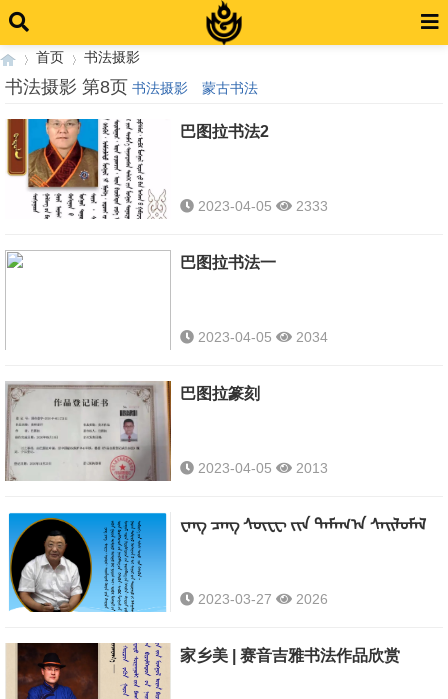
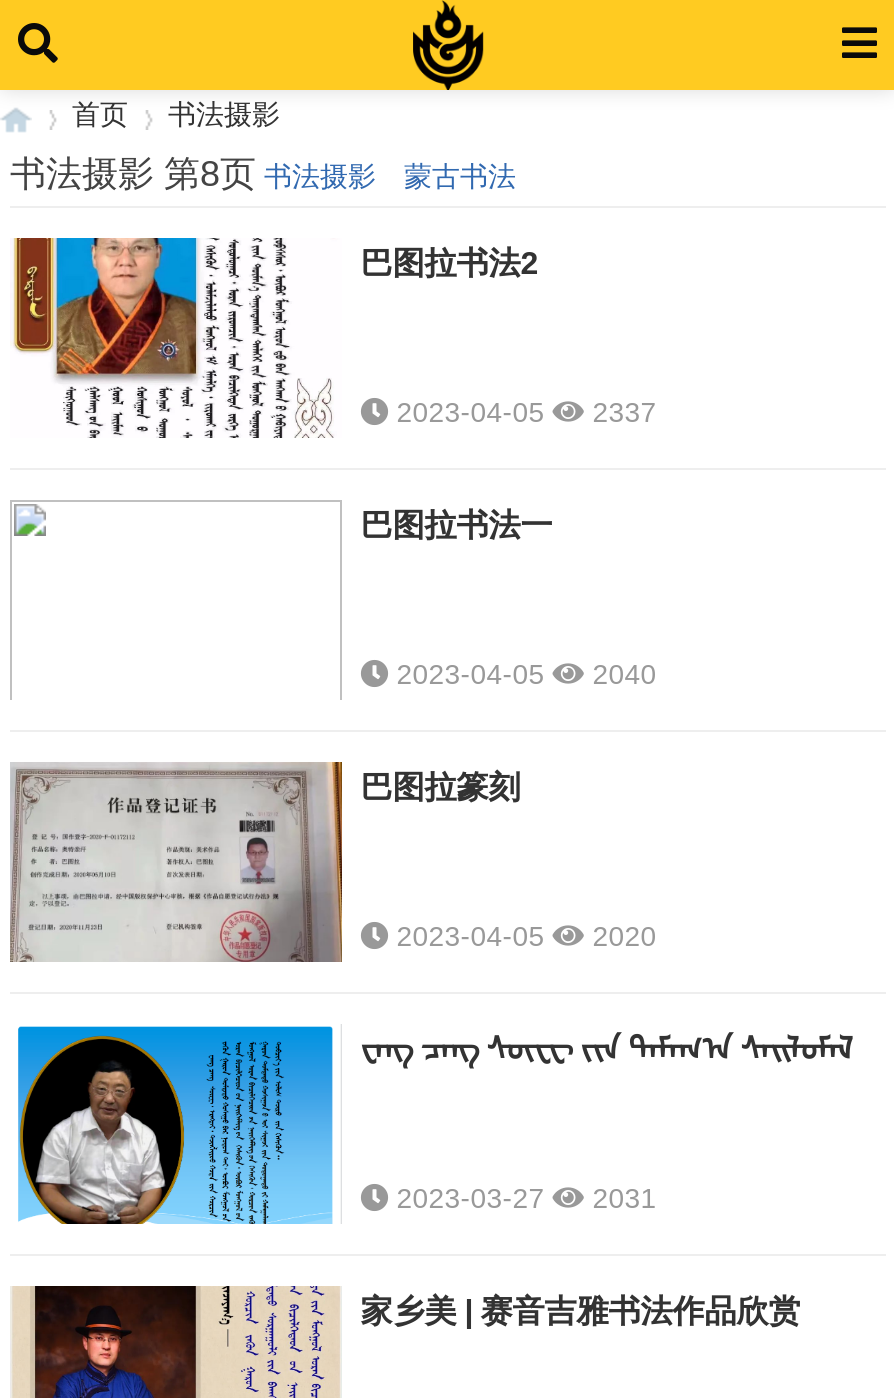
- 2023-04-05 2333
+ 2023-04-05 2337

- 2023-04-05 2034
+ 2023-04-05 2040

- 2023-04-05 2013
+ 2023-04-05 2020

- 2023-03-27 2026
+ 2023-03-27 2031
